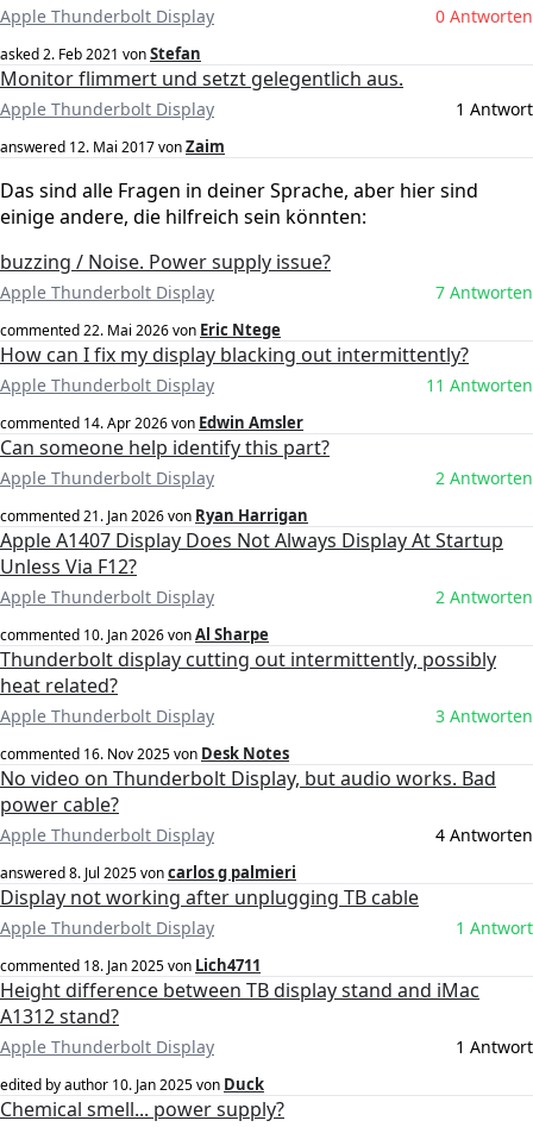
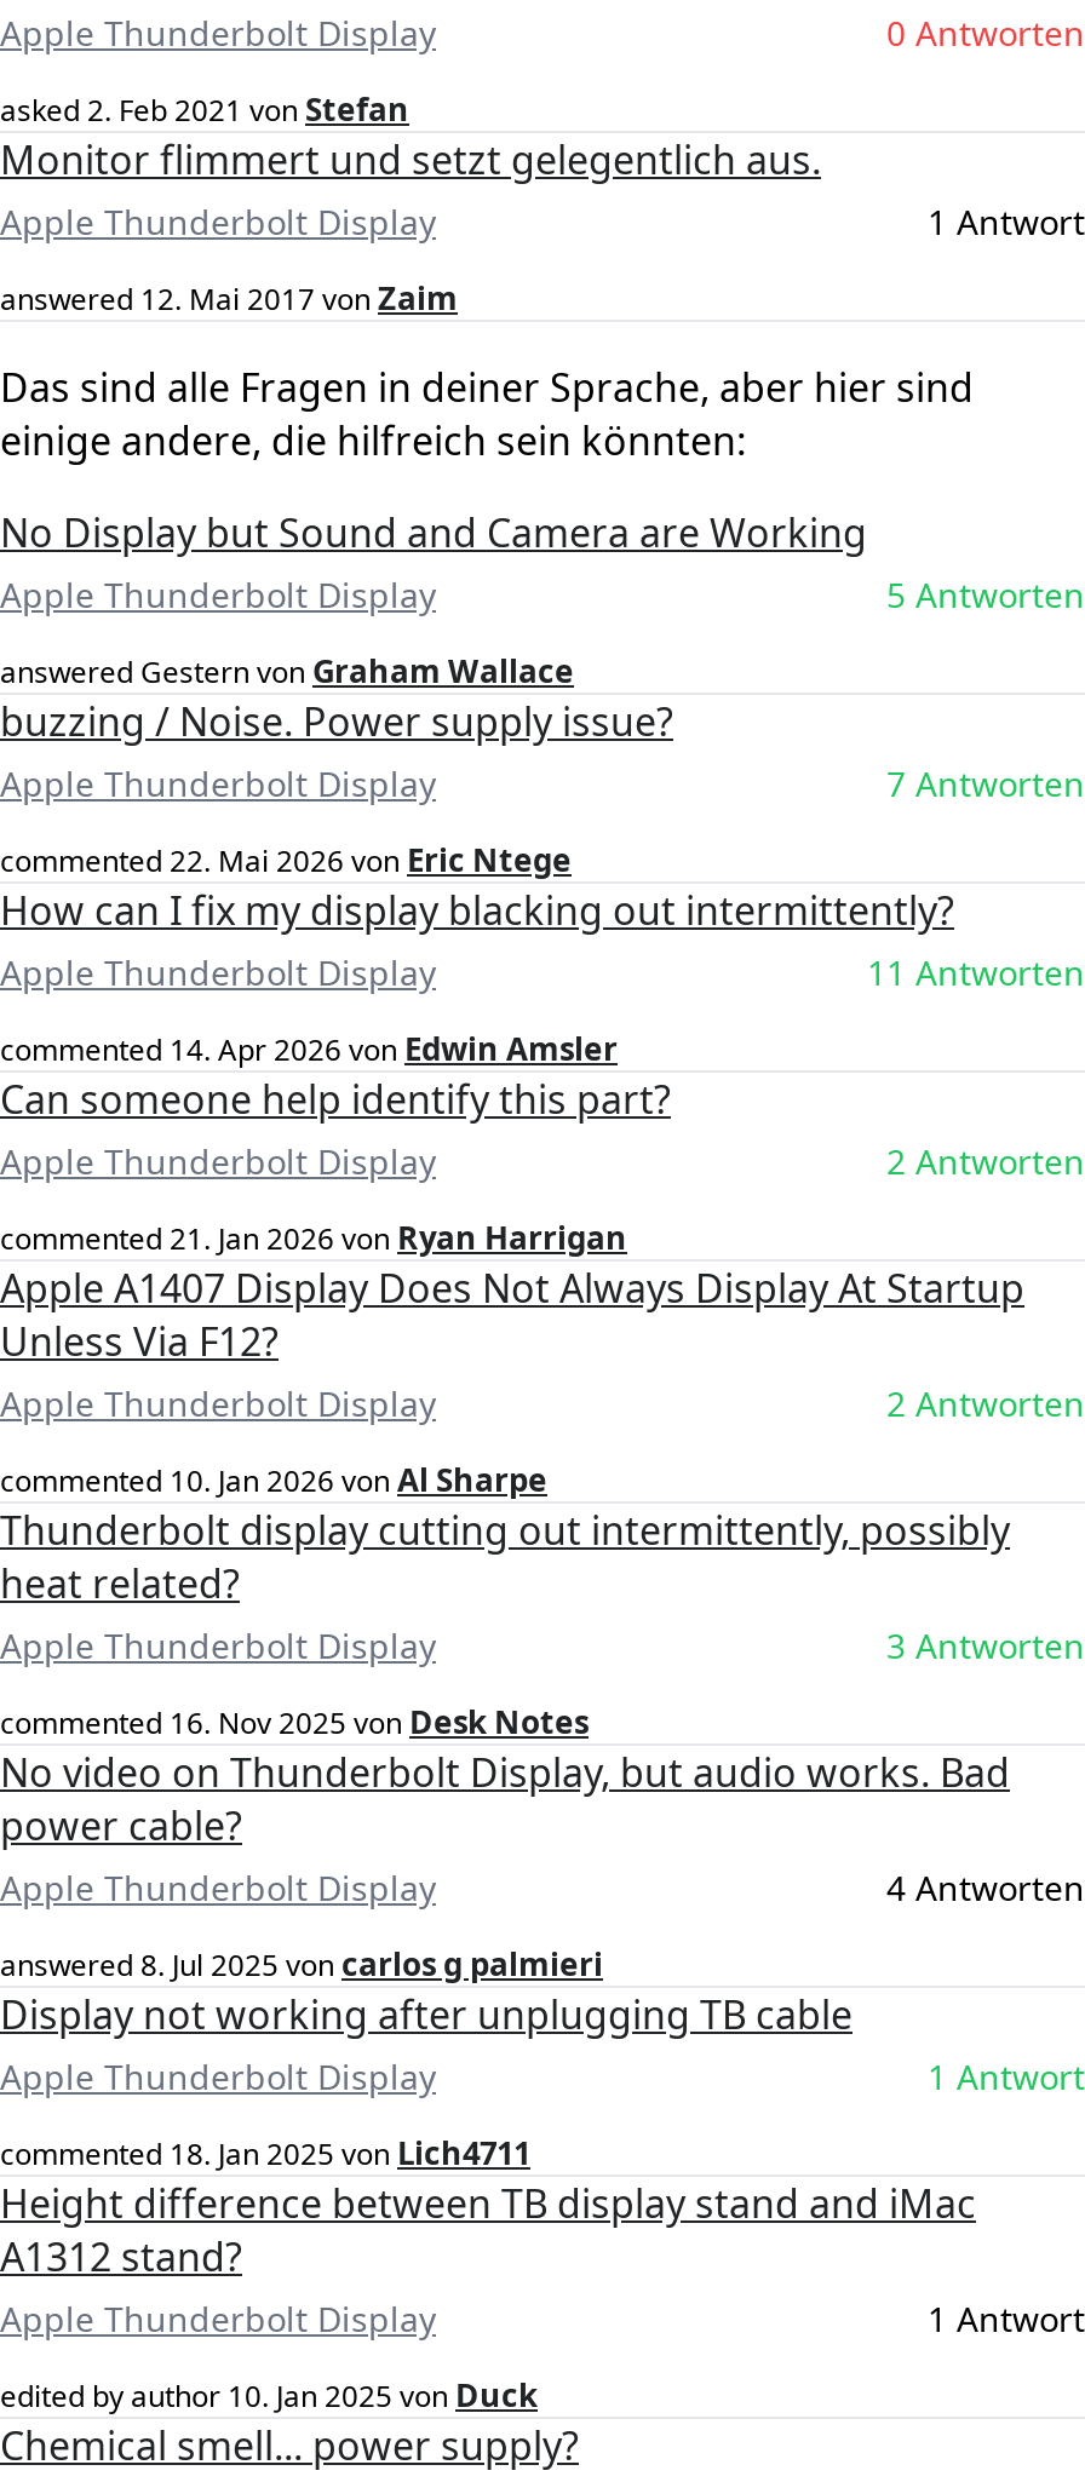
+ No Display but Sound and Camera are Working
+ Apple Thunderbolt Display
+ 5 Antworten
+ answered Gestern von Graham Wallace
